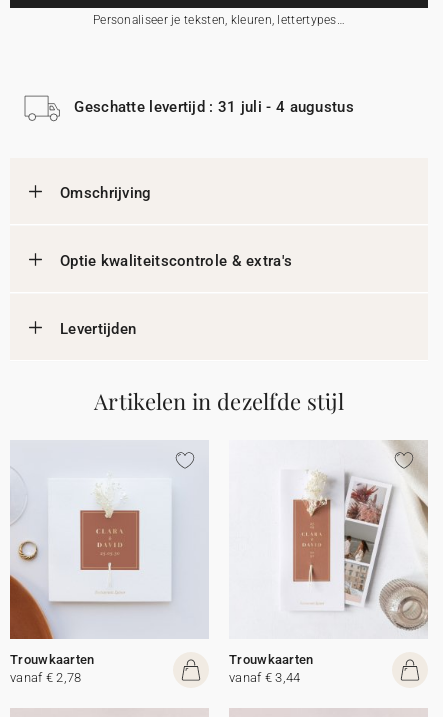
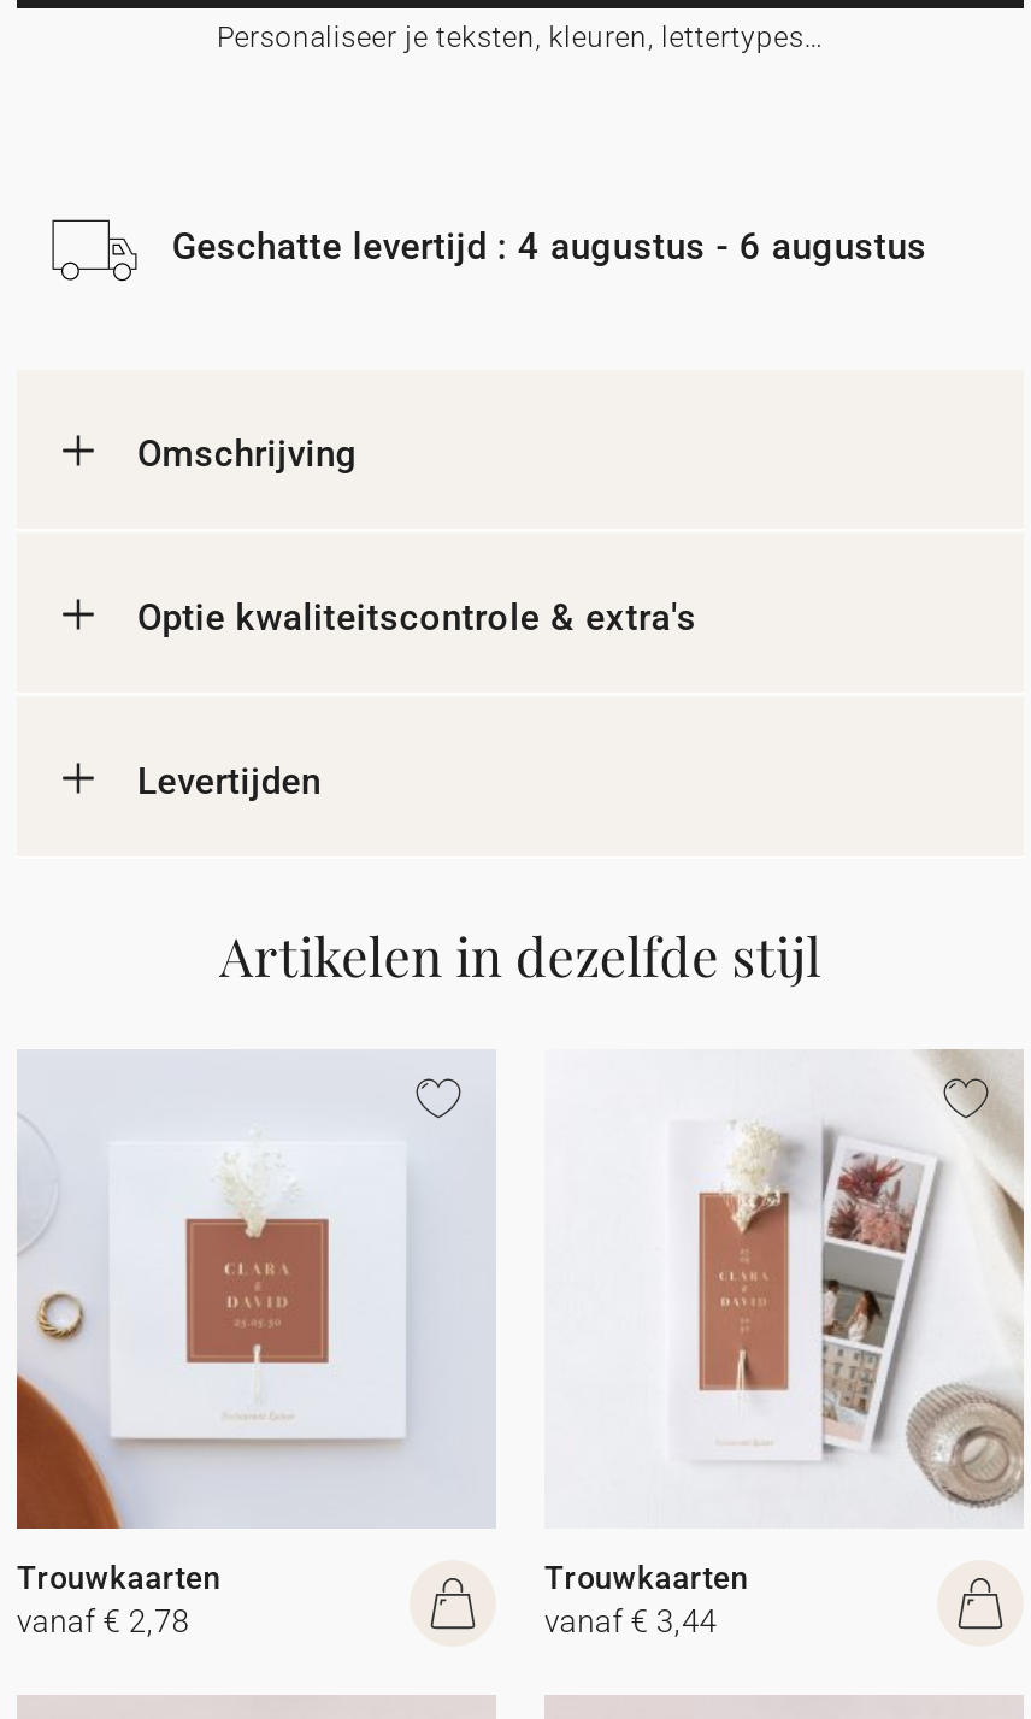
- Geschatte levertijd : 31 juli - 4 augustus
+ Geschatte levertijd : 4 augustus - 6 augustus
